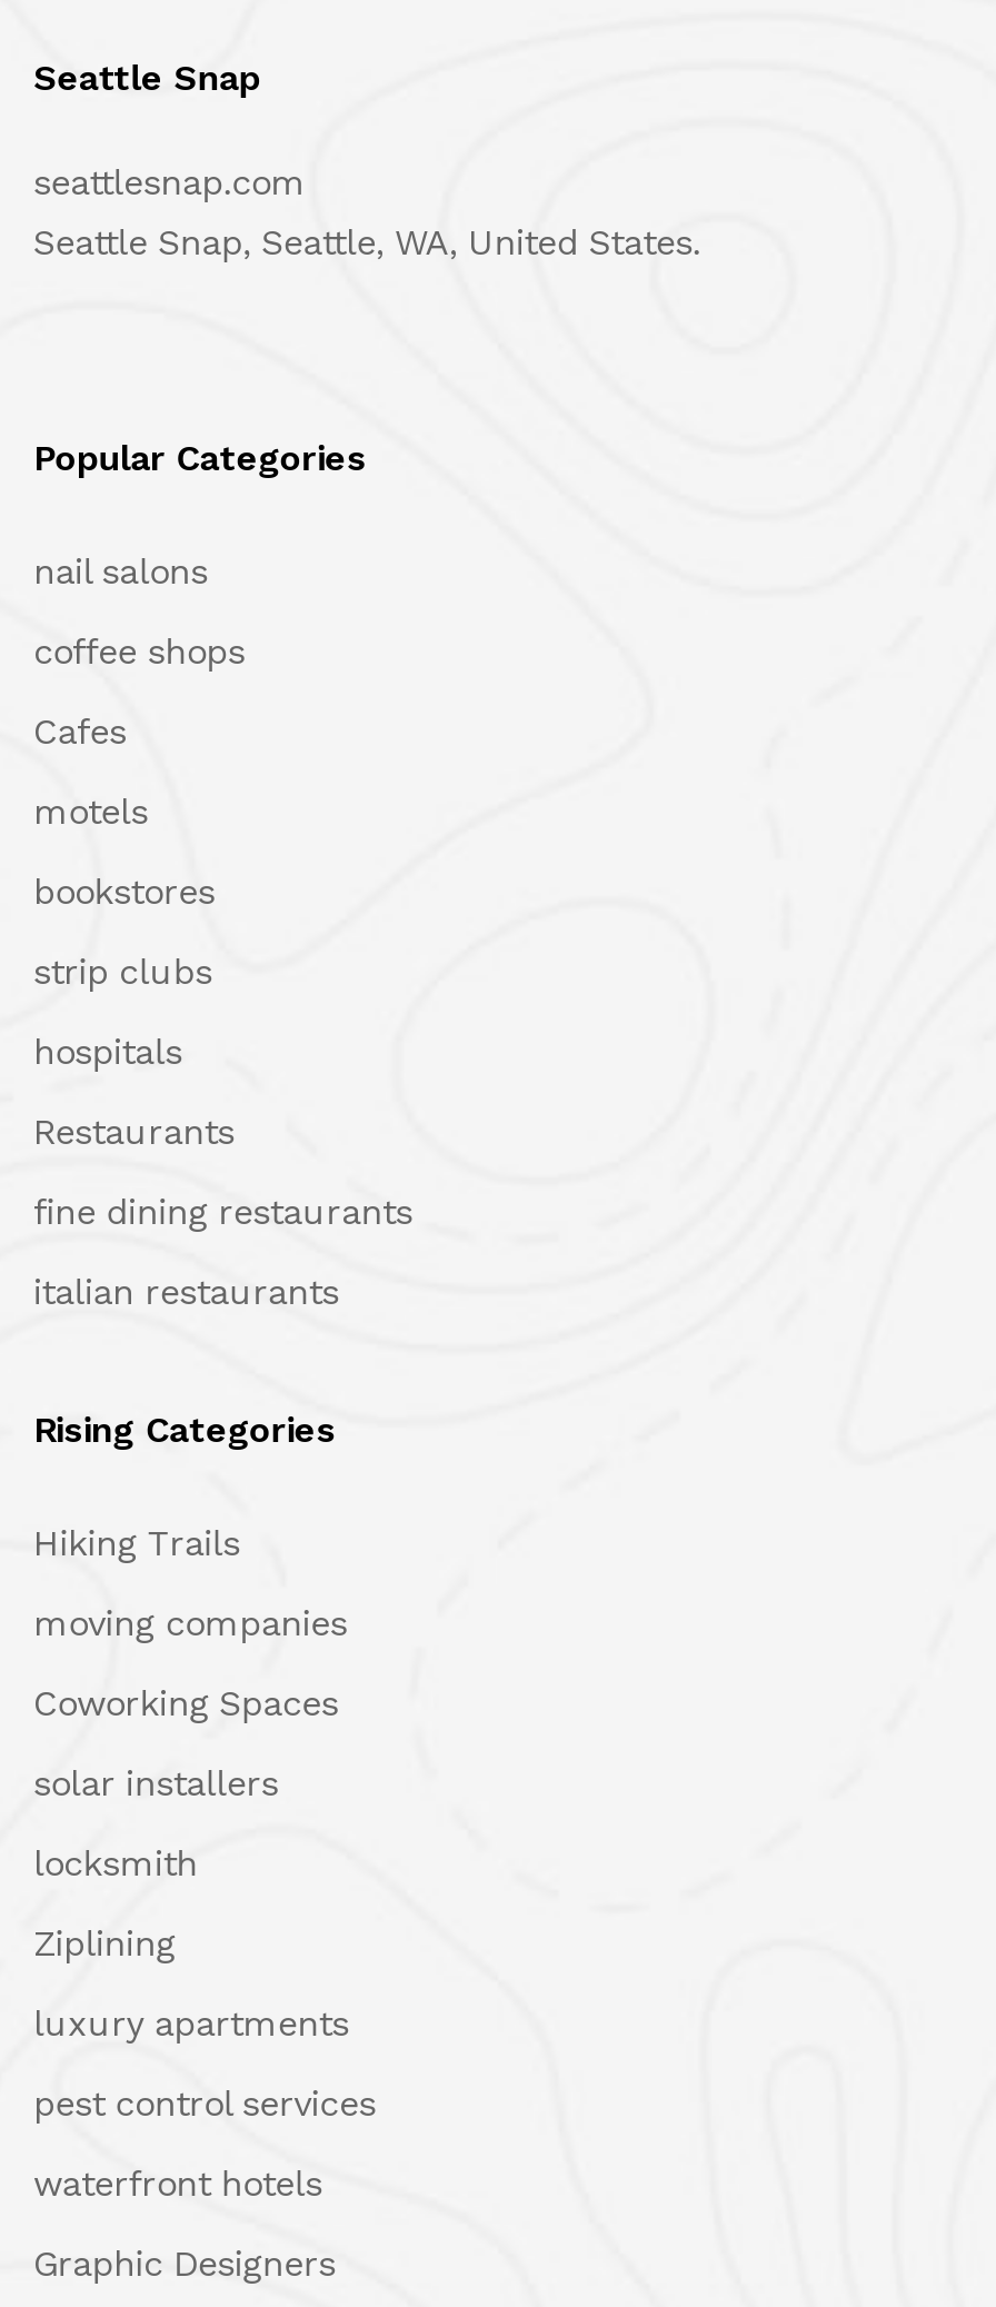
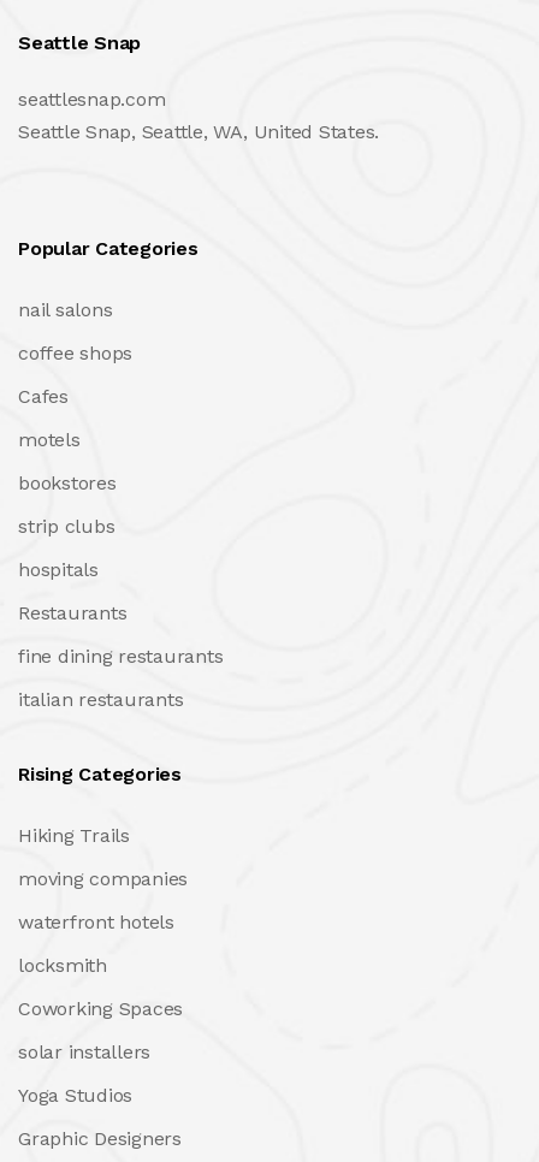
moved down: Coworking Spaces | solar installers

moved up: waterfront hotels | locksmith

- Ziplining
- luxury apartments
- pest control services
+ Yoga Studios
